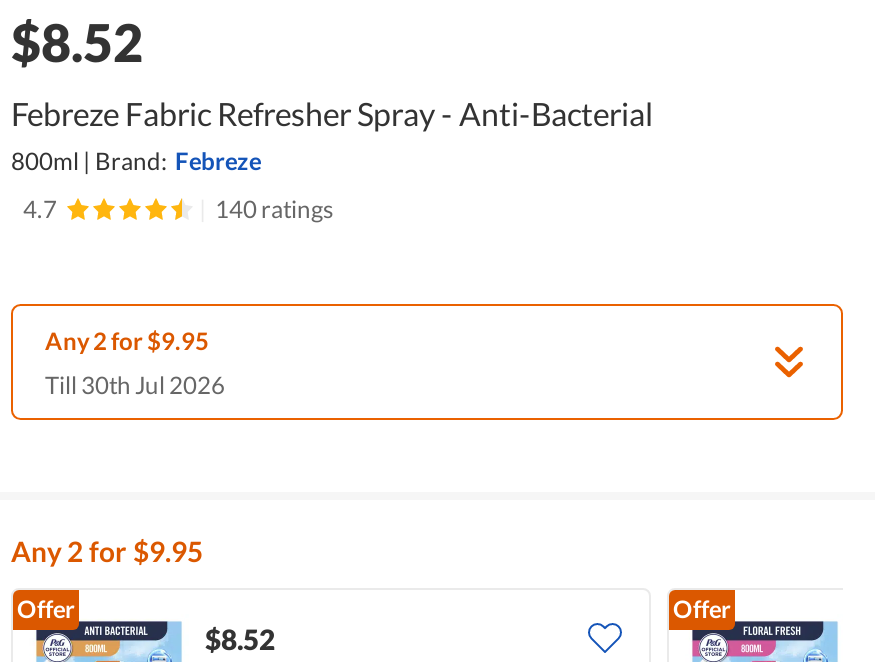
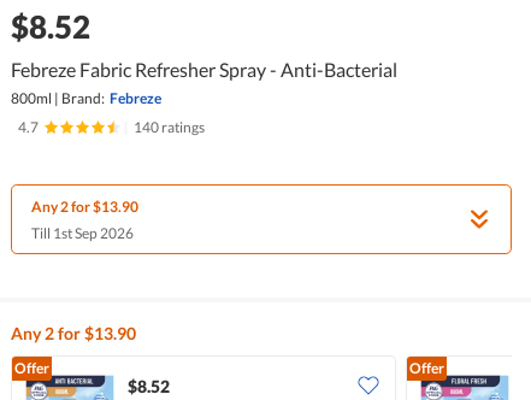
- Any 2 for $9.95
+ Any 2 for $13.90

- Till 30th Jul 2026
+ Till 1st Sep 2026

- Any 2 for $9.95
+ Any 2 for $13.90
